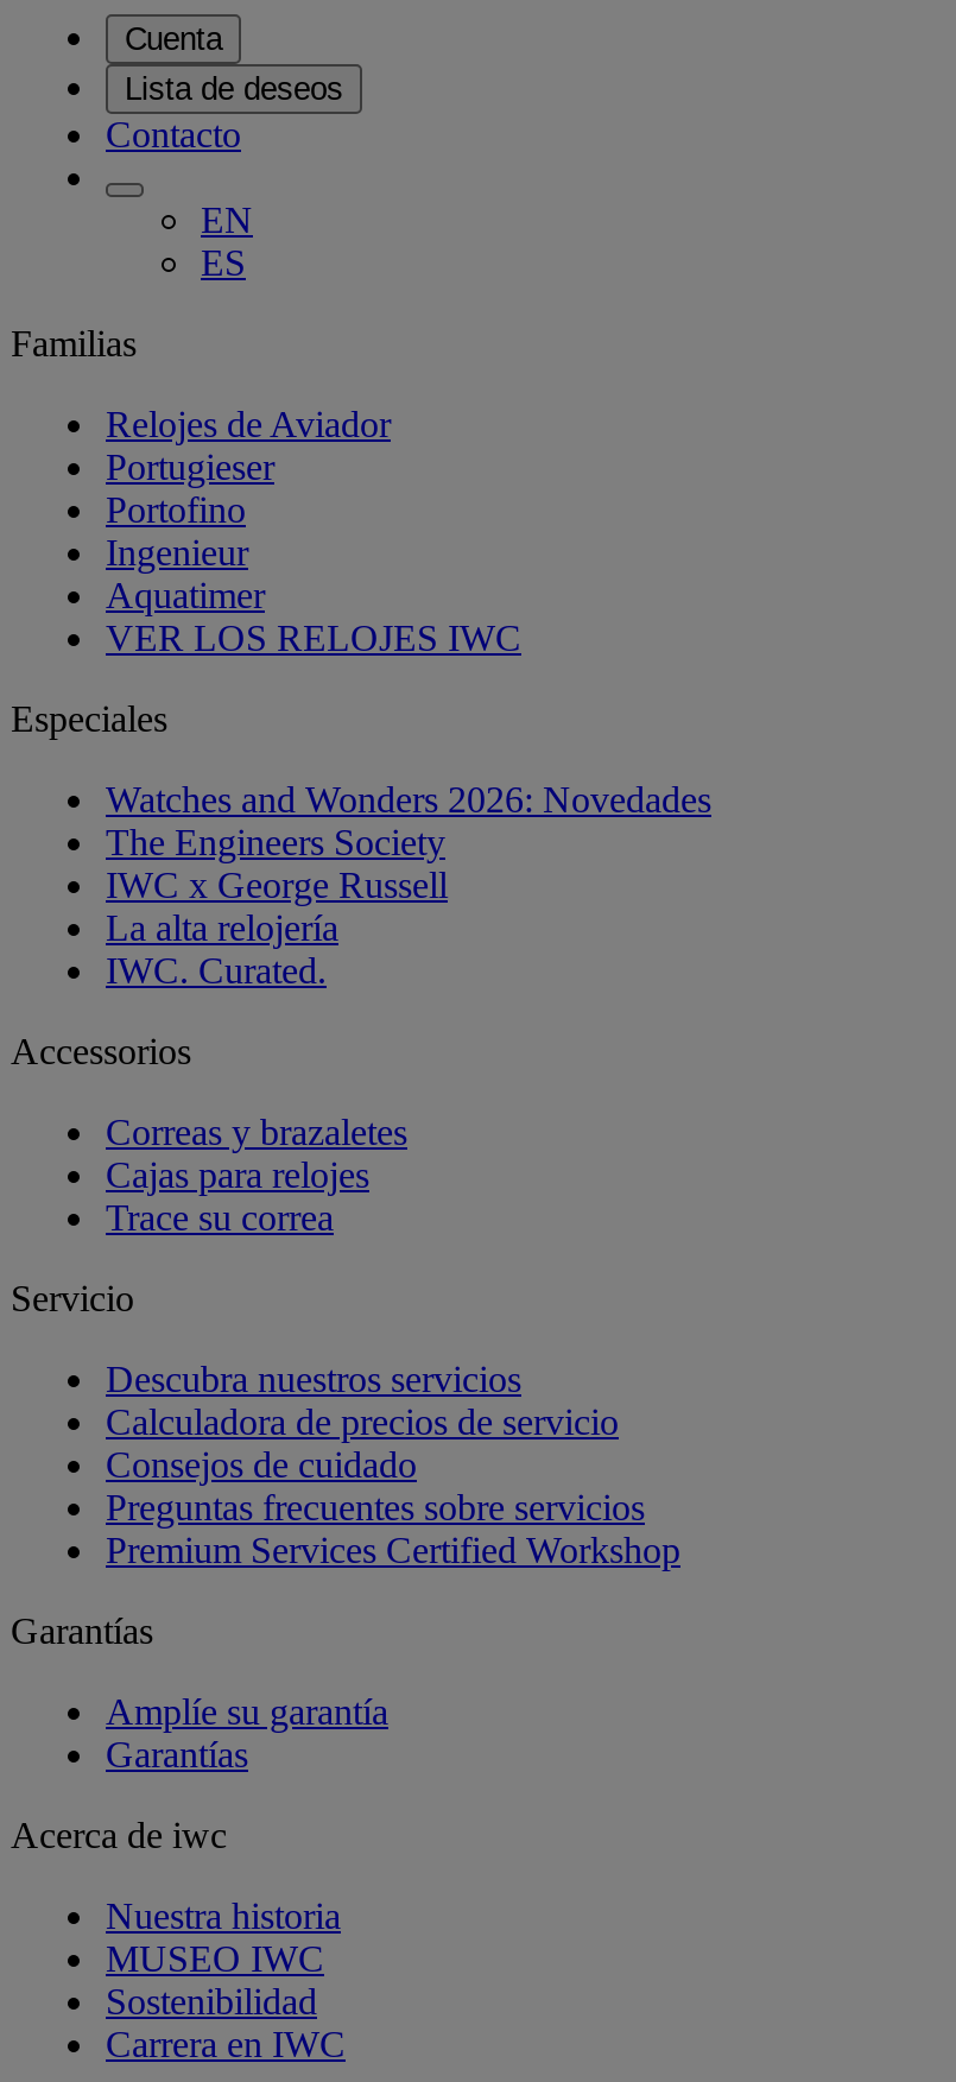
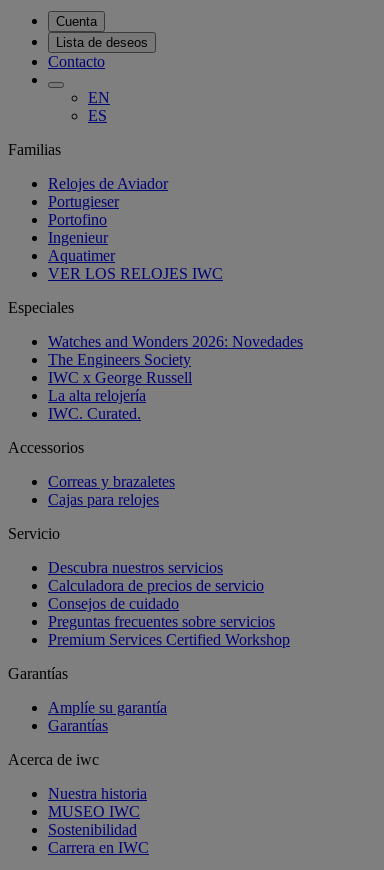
- Trace su correa
